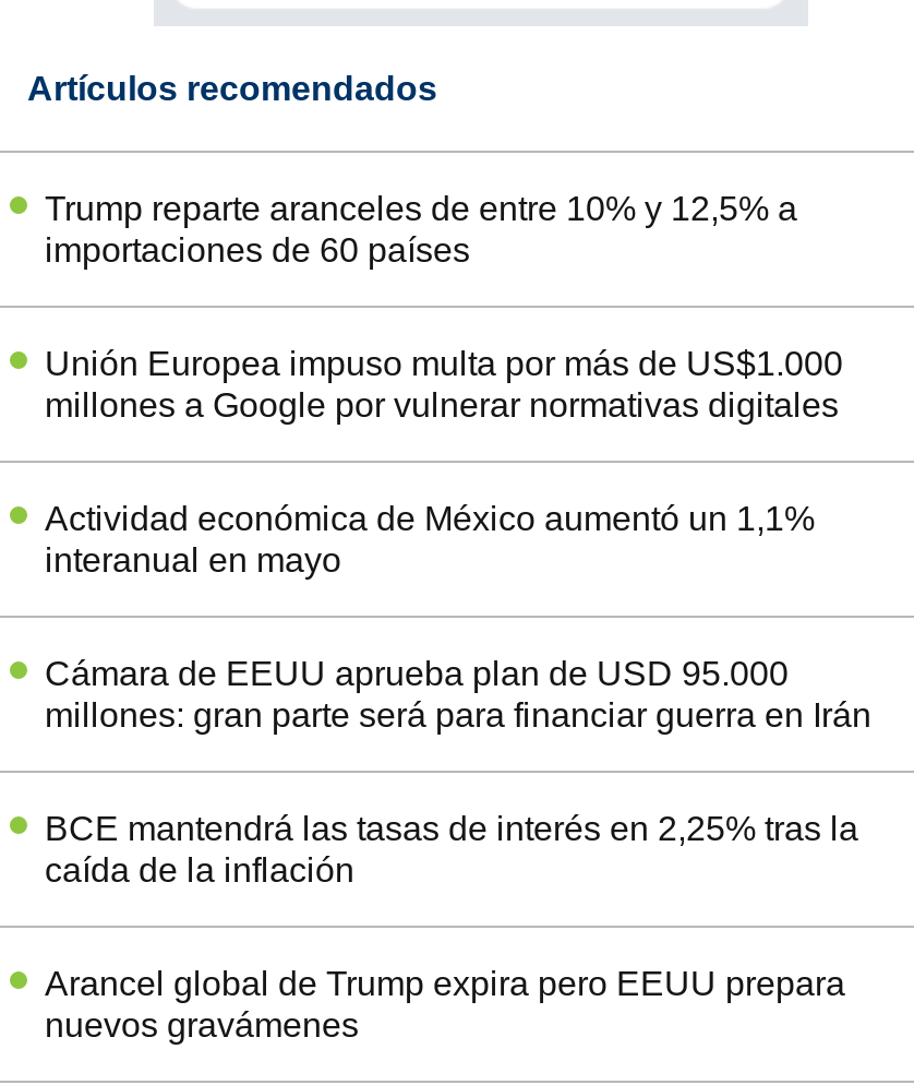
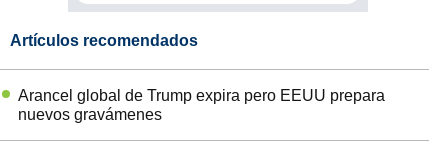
- Trump reparte aranceles de entre 10% y 12,5% a
- importaciones de 60 países
- Unión Europea impuso multa por más de US$1.000
- millones a Google por vulnerar normativas digitales
- Actividad económica de México aumentó un 1,1%
- interanual en mayo
- Cámara de EEUU aprueba plan de USD 95.000
- millones: gran parte será para financiar guerra en Irán
- BCE mantendrá las tasas de interés en 2,25% tras la
- caída de la inflación
